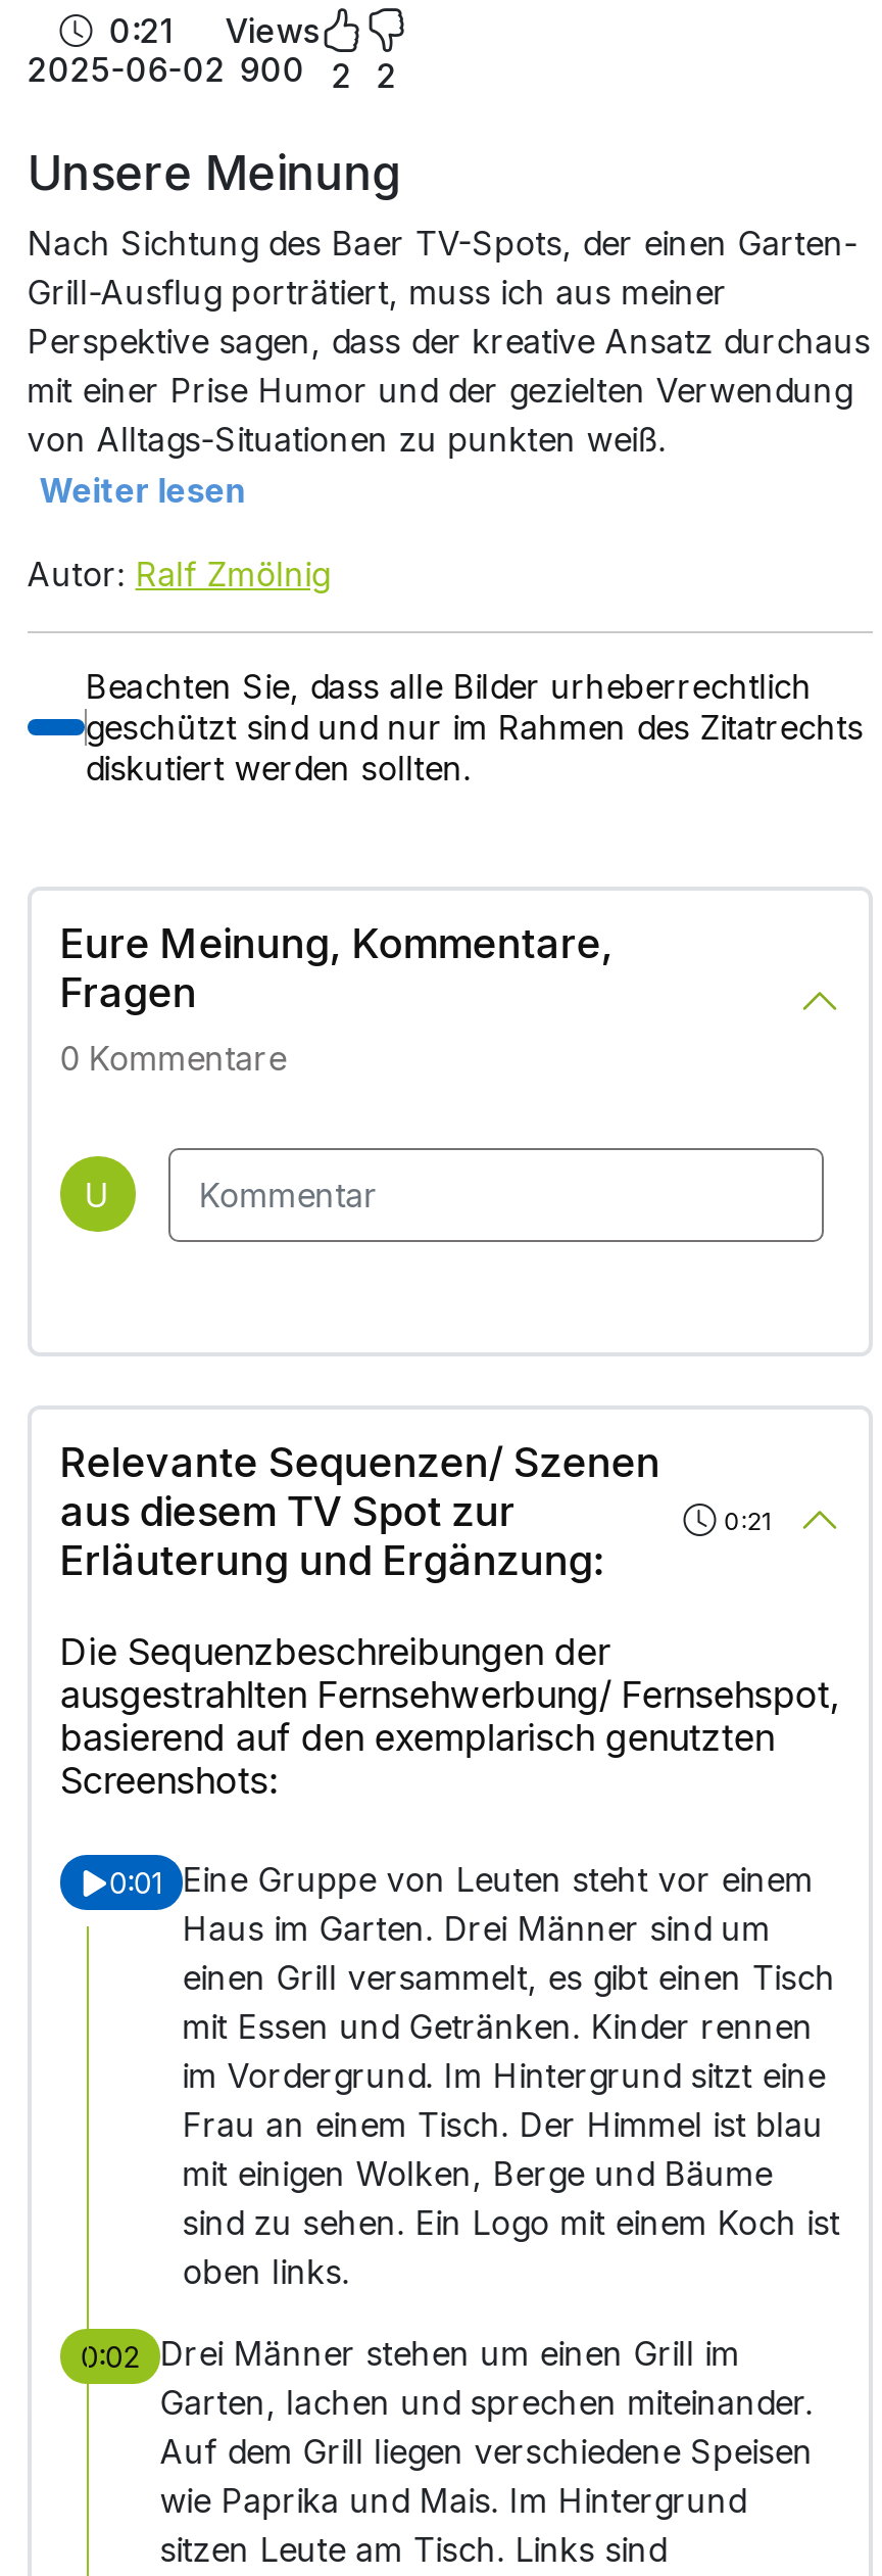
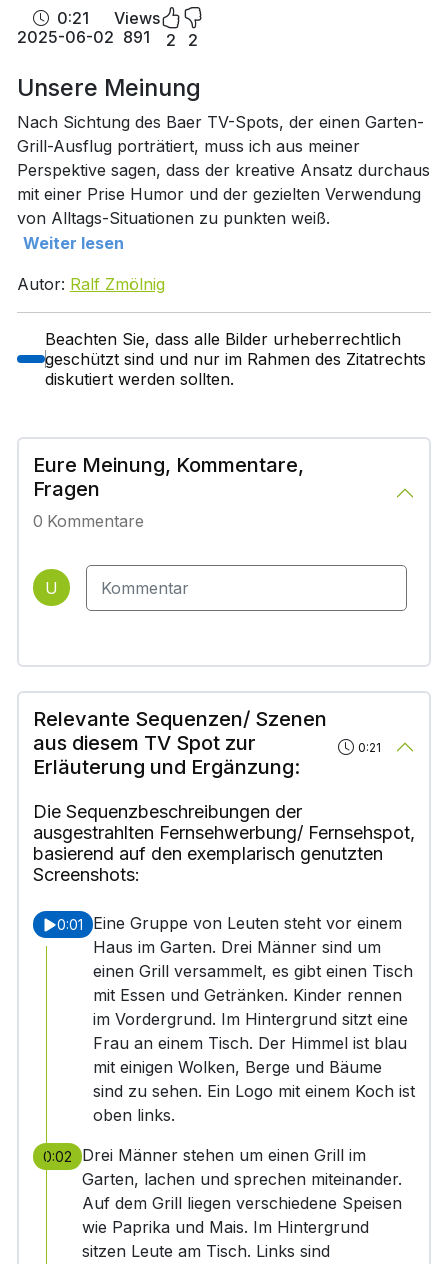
- 2025-06-02 900 2 2
+ 2025-06-02 891 2 2
